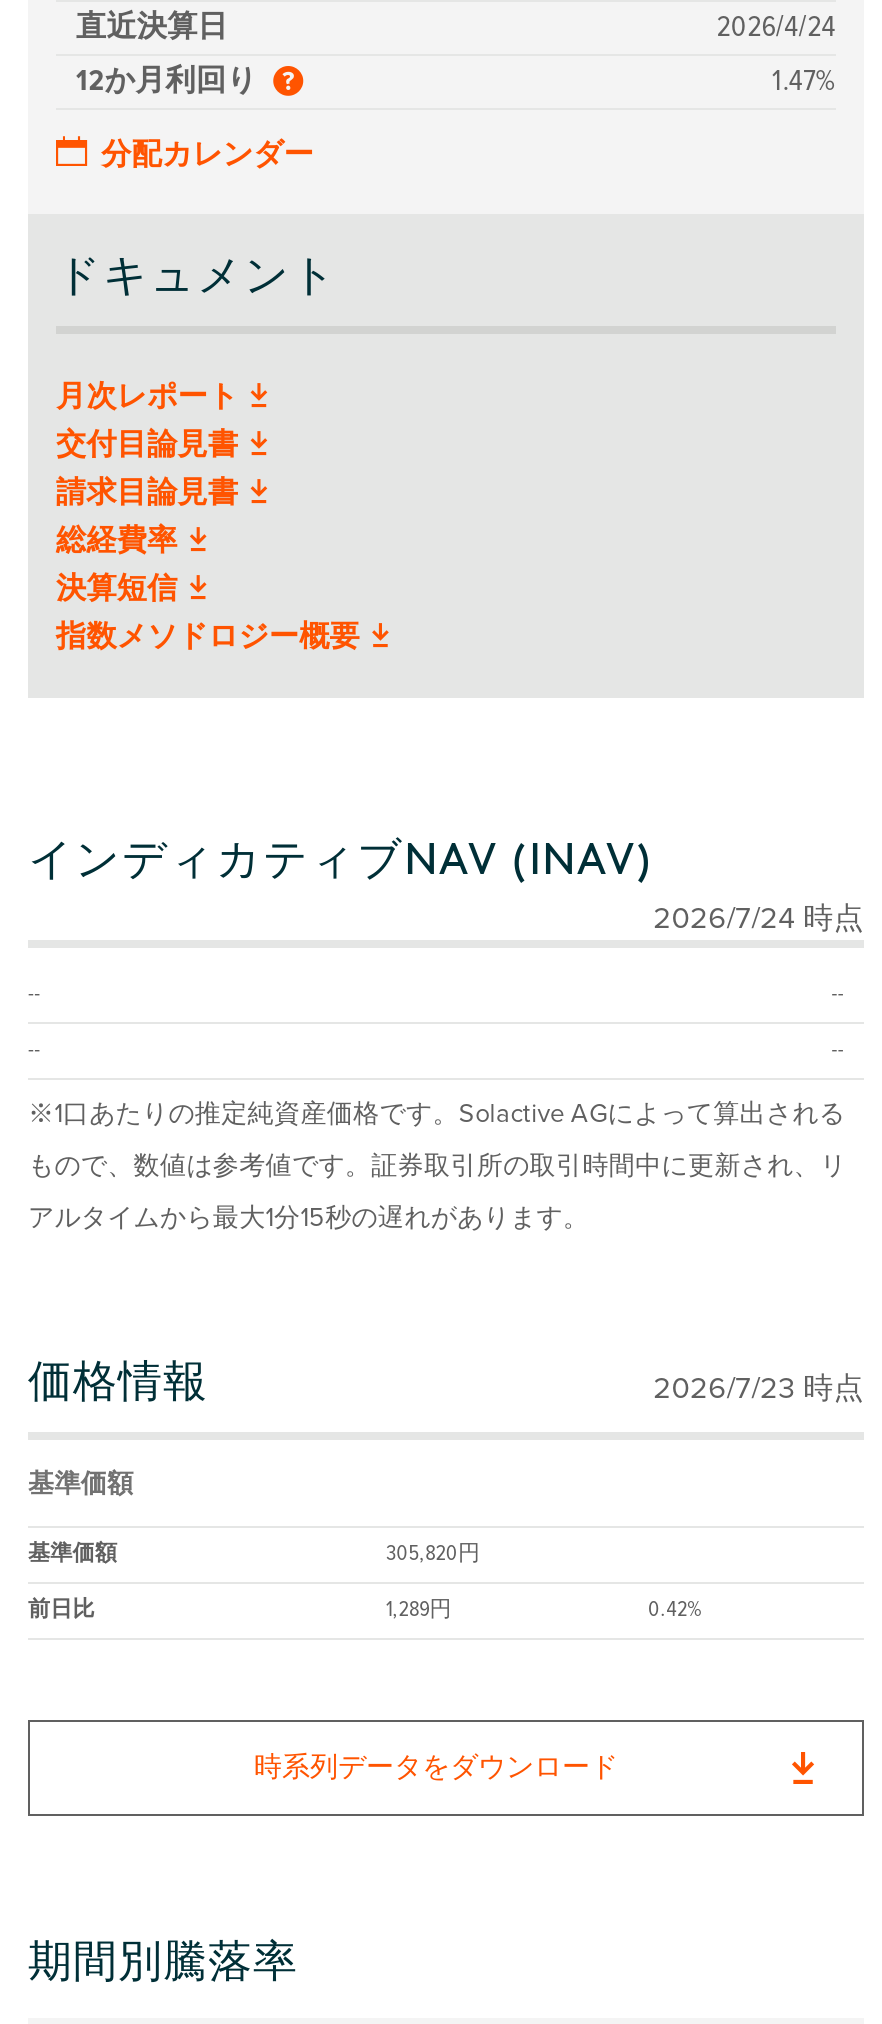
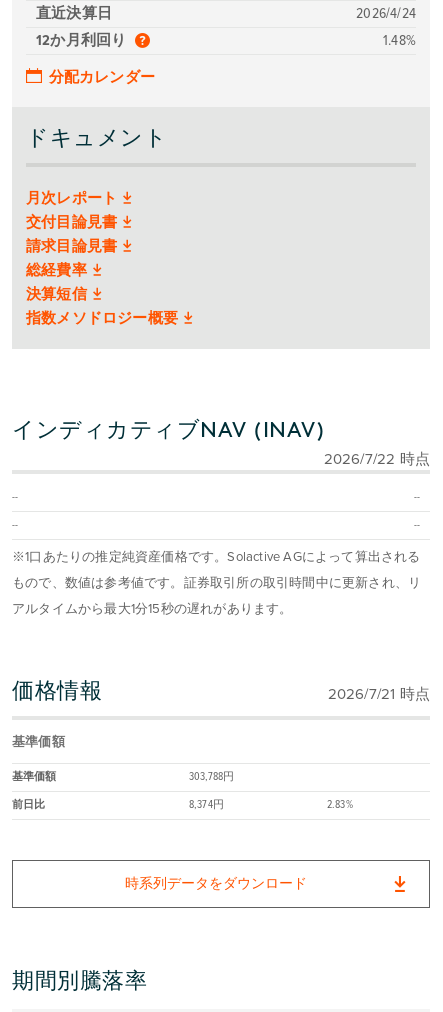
- 1.47%
+ 1.48%

- 2026/7/24時点
+ 2026/7/22時点

- 2026/7/23時点
+ 2026/7/21時点

- 305,820円
+ 303,788円

- 1,289円
+ 8,374円

- 0.42%
+ 2.83%
